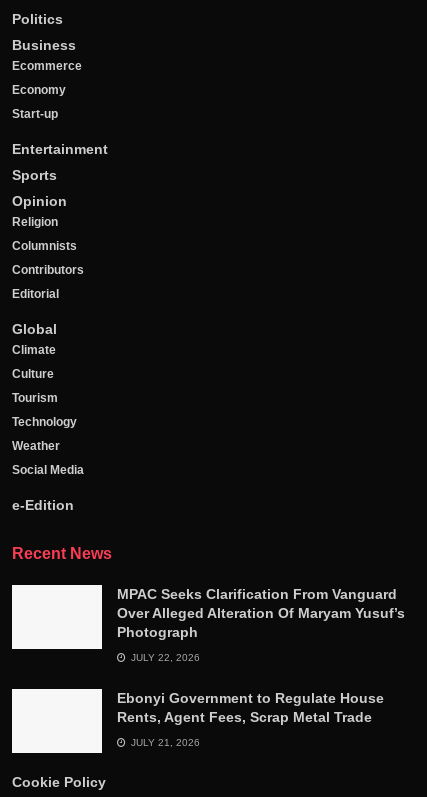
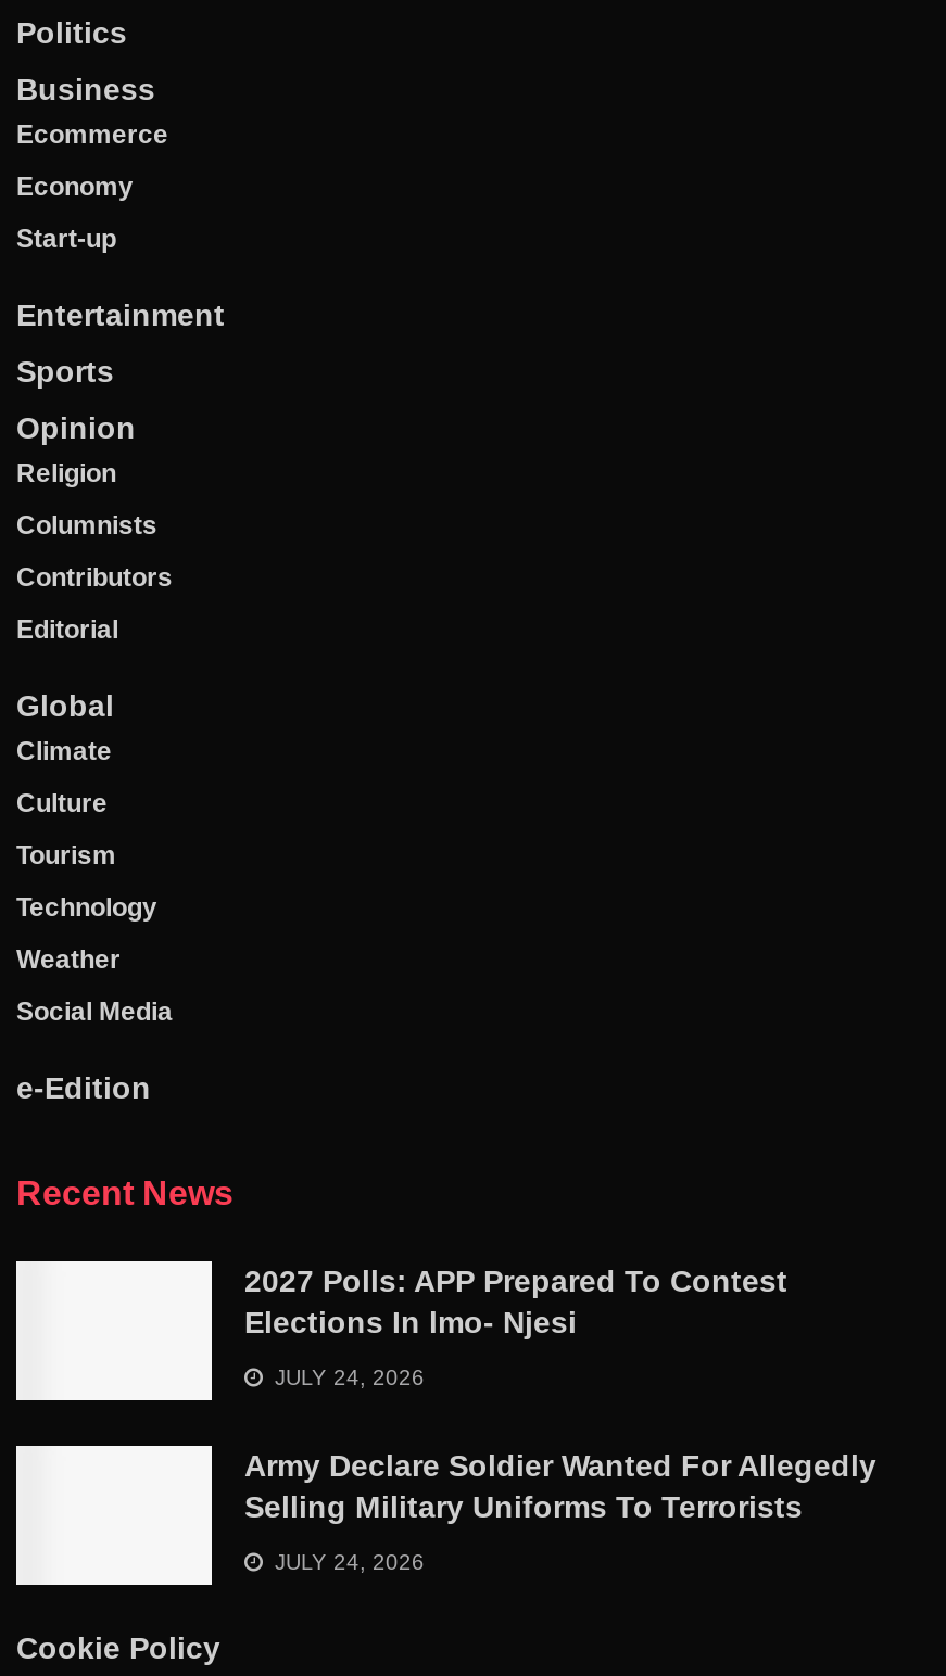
- MPAC Seeks Clarification From Vanguard
- Over Alleged Alteration Of Maryam Yusuf’s
- Photograph
+ 2027 Polls: APP Prepared To Contest
+ Elections In lmo- Njesi

- JULY 22, 2026
+ JULY 24, 2026

- Ebonyi Government to Regulate House
- Rents, Agent Fees, Scrap Metal Trade
+ Army Declare Soldier Wanted For Allegedly
+ Selling Military Uniforms To Terrorists

- JULY 21, 2026
+ JULY 24, 2026
